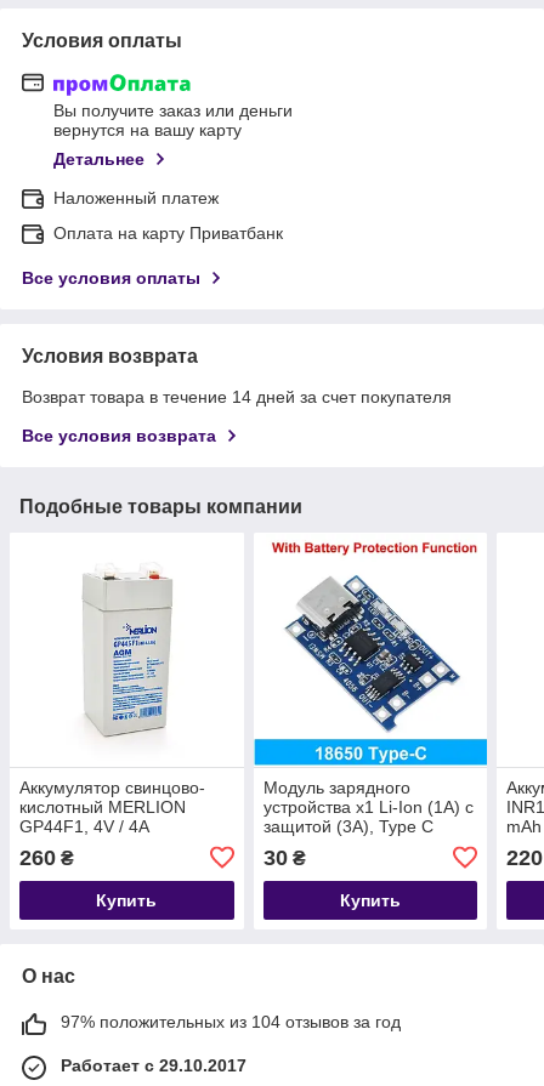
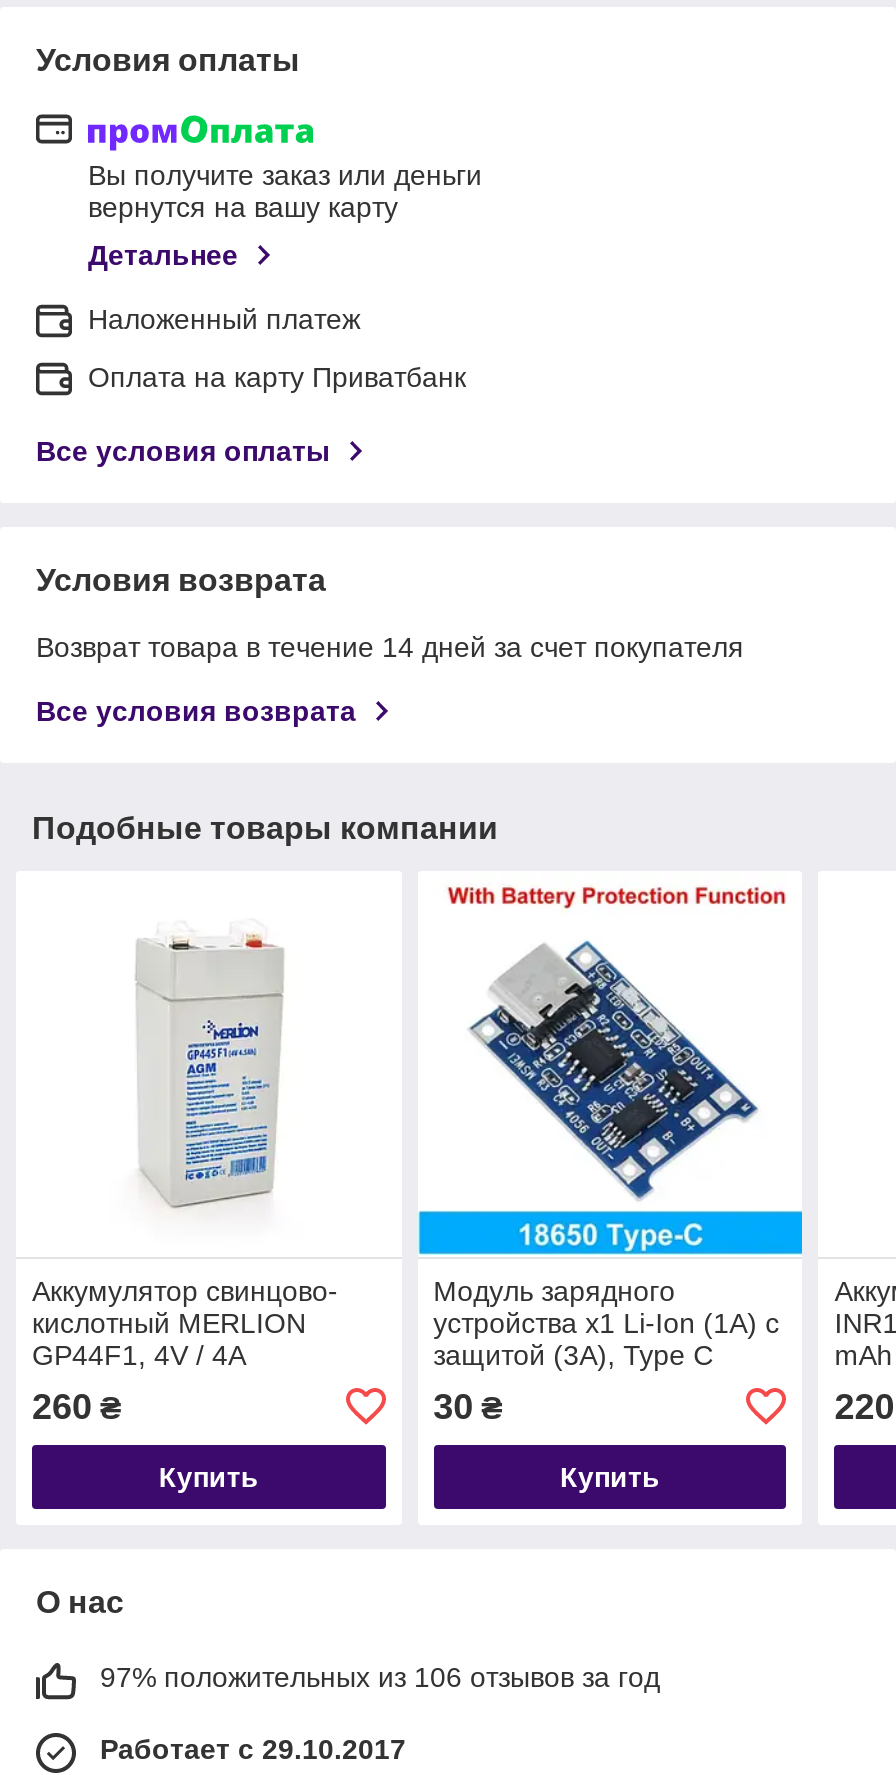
- 97% положительных из 104 отзывов за год
+ 97% положительных из 106 отзывов за год
